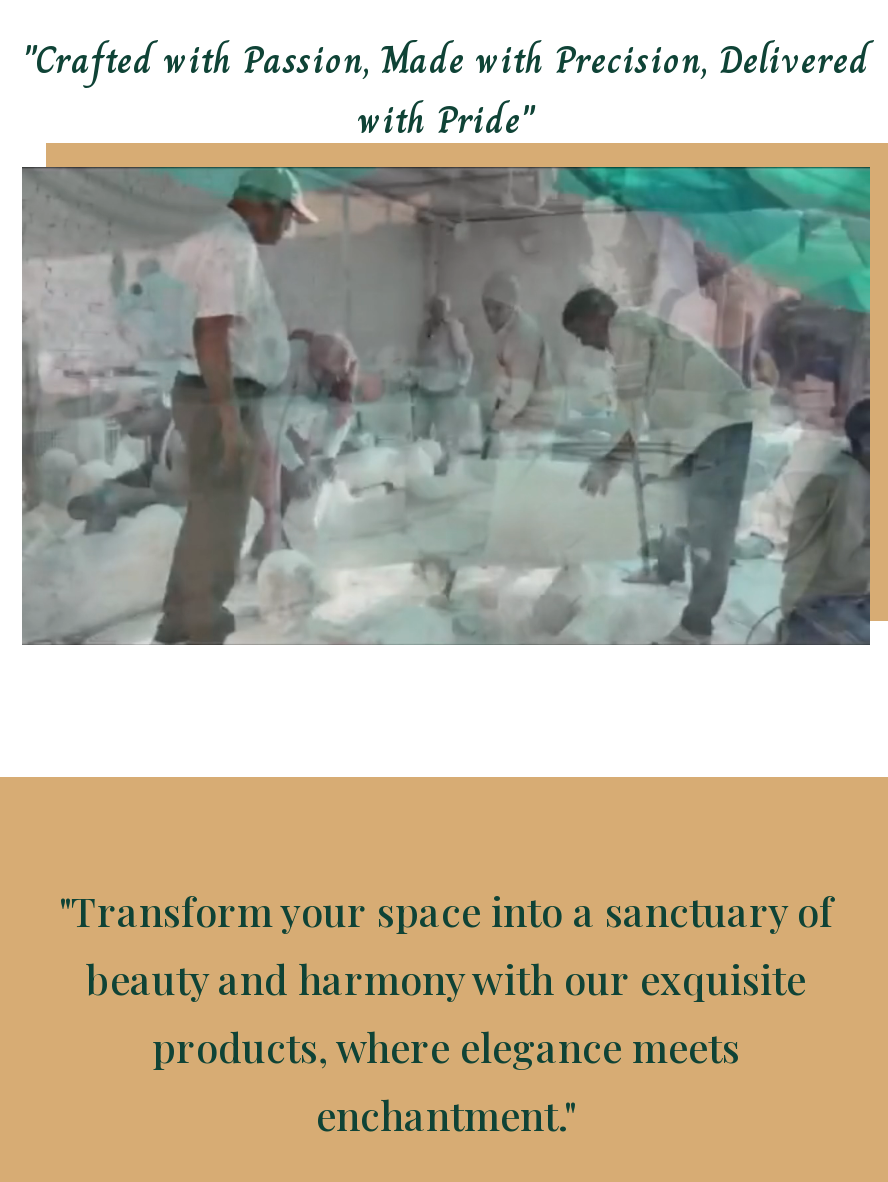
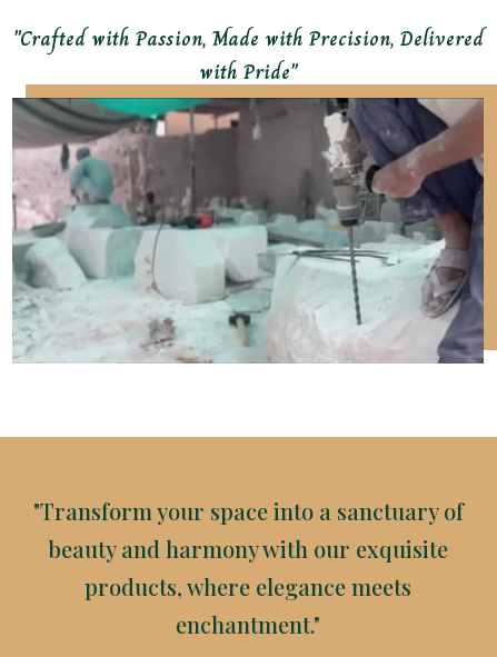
- [image]
+ [image]
